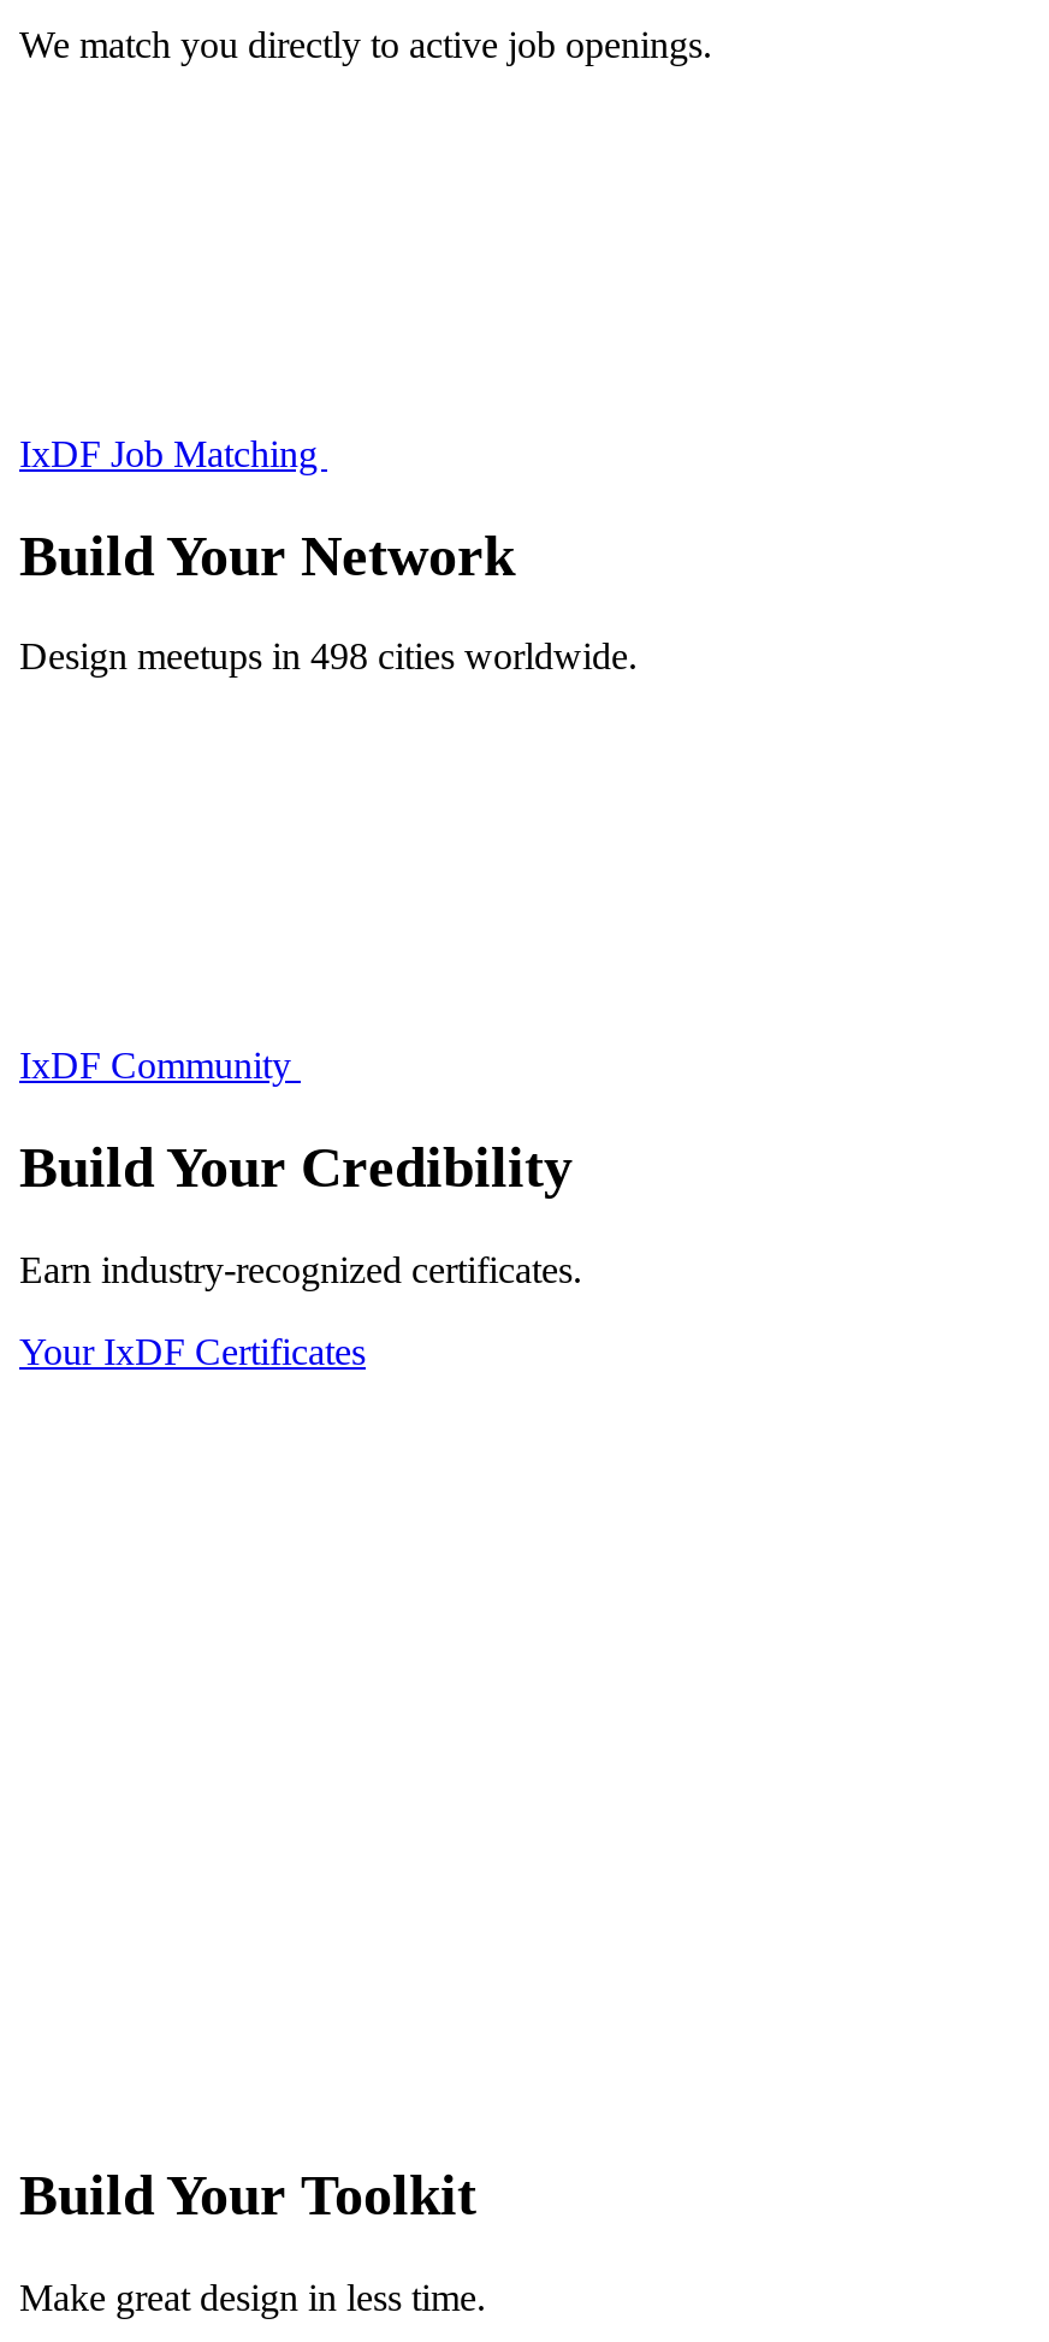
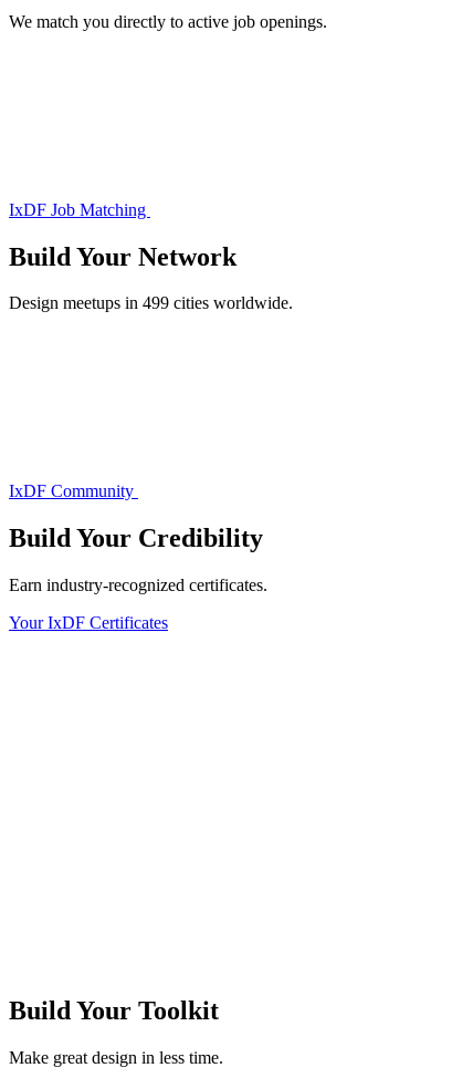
- Design meetups in 498 cities worldwide.
+ Design meetups in 499 cities worldwide.
